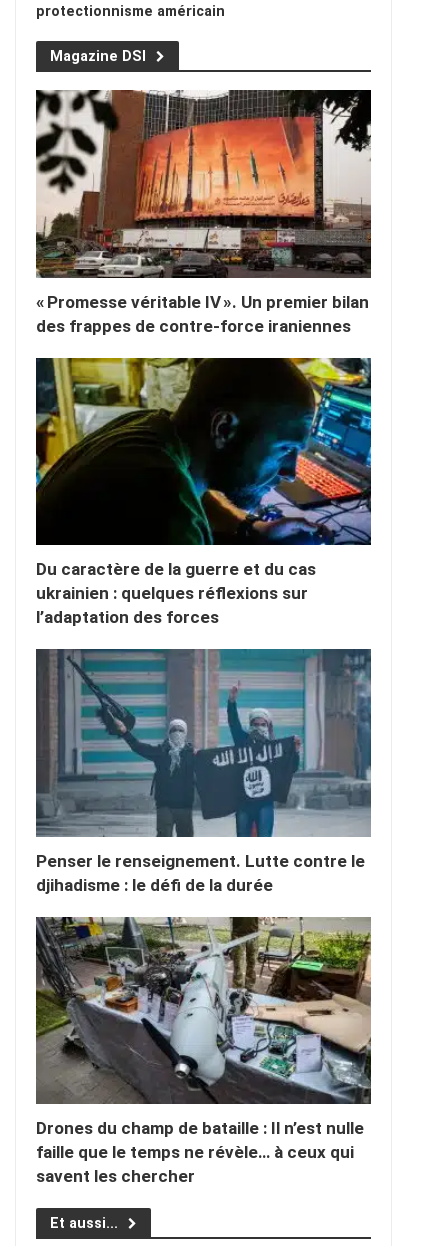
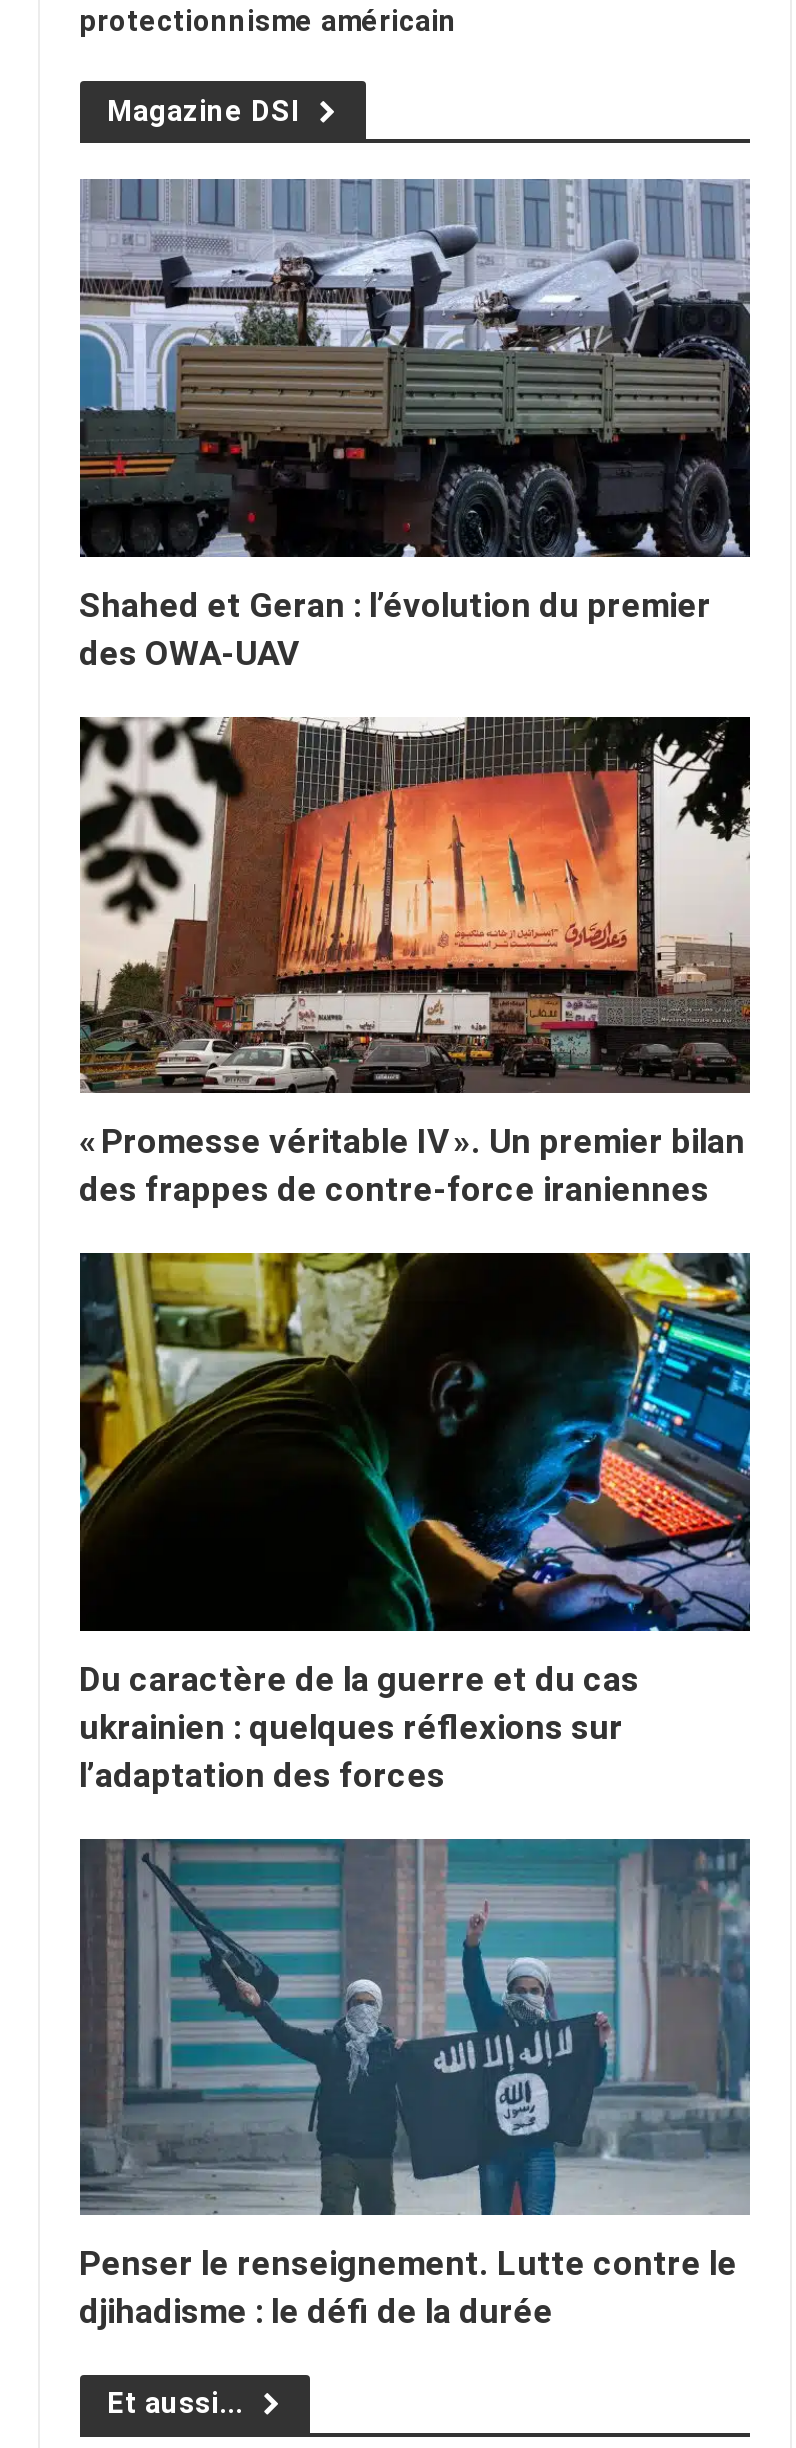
+ [image]
+ Shahed et Geran : l’évolution du premier
+ des OWA-UAV

moved down: [image] | « Promesse véritable IV ». Un premier bilan | des frappes de contre-force iraniennes | Du caractère de la guerre et du cas | ukrainien : quelques réflexions sur | l’adaptation des forces | Penser le renseignement. Lutte contre le | djihadisme : le défi de la durée

- [image]
- Drones du champ de bataille : Il n’est nulle
- faille que le temps ne révèle… à ceux qui
- savent les chercher
